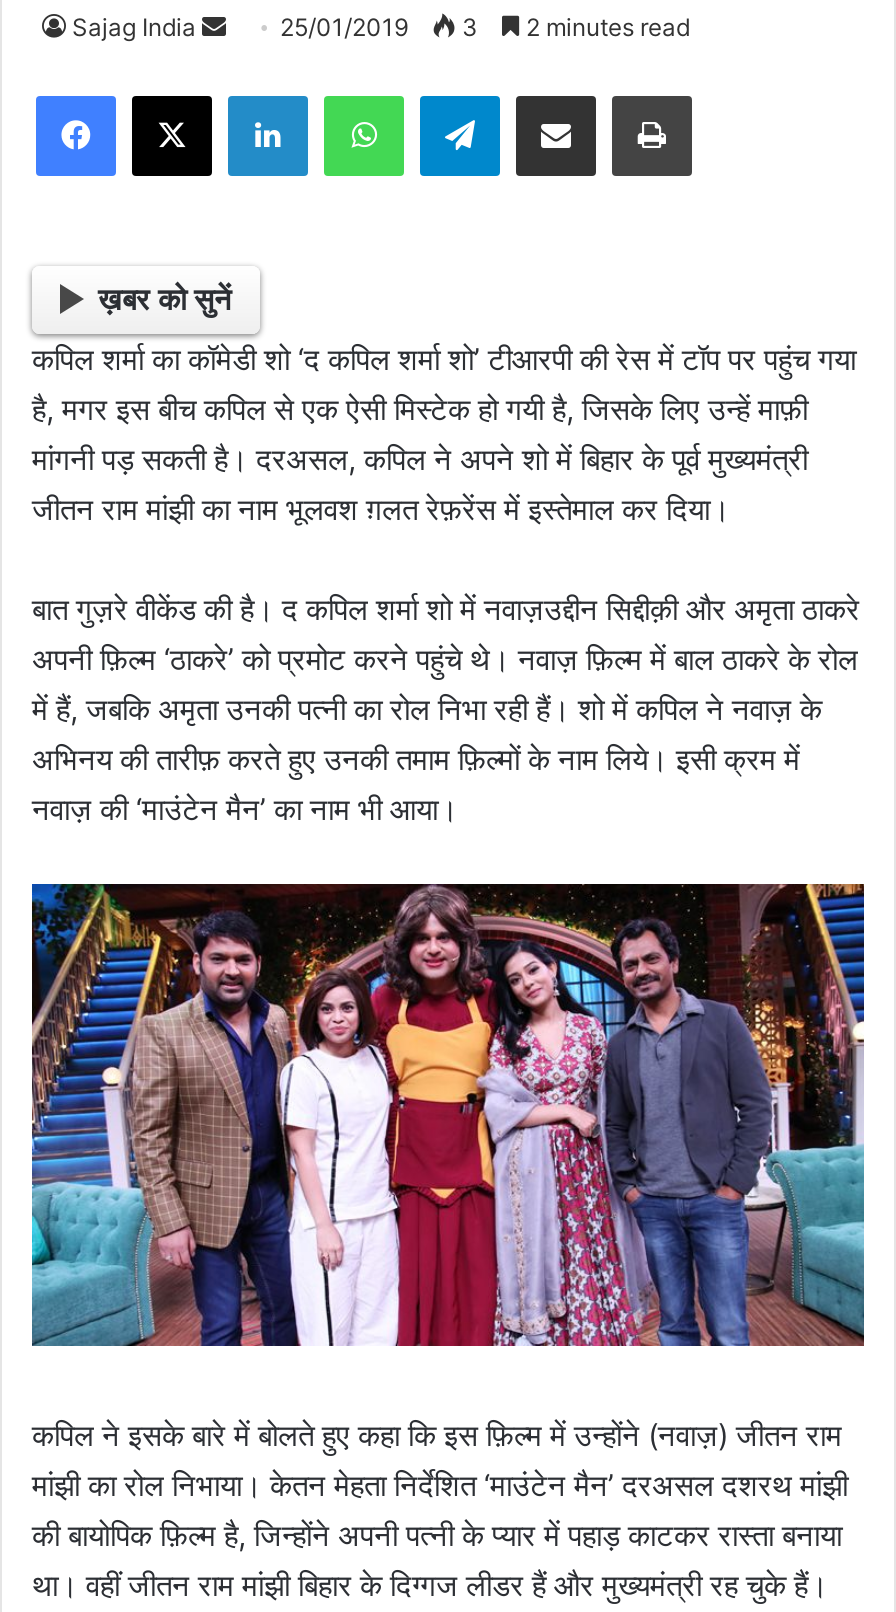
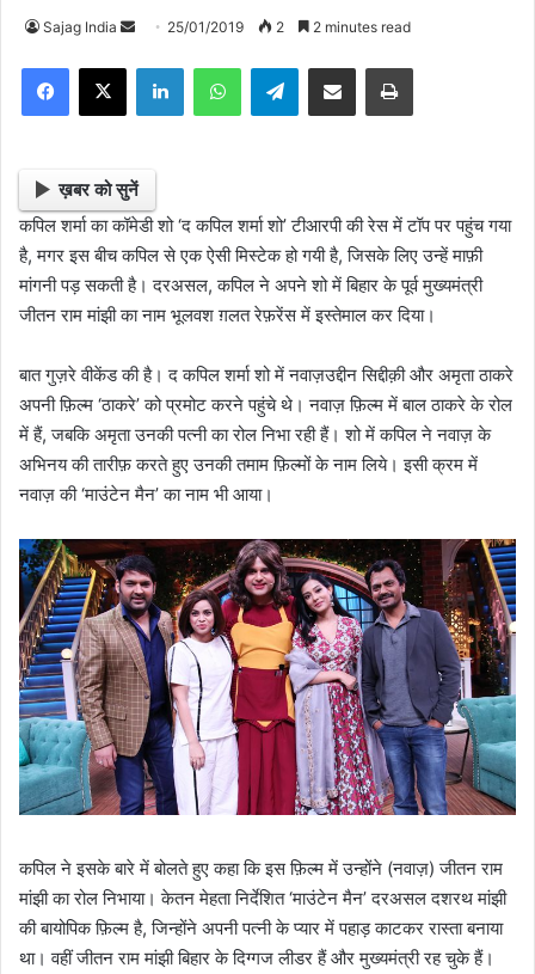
- 3
+ 2
